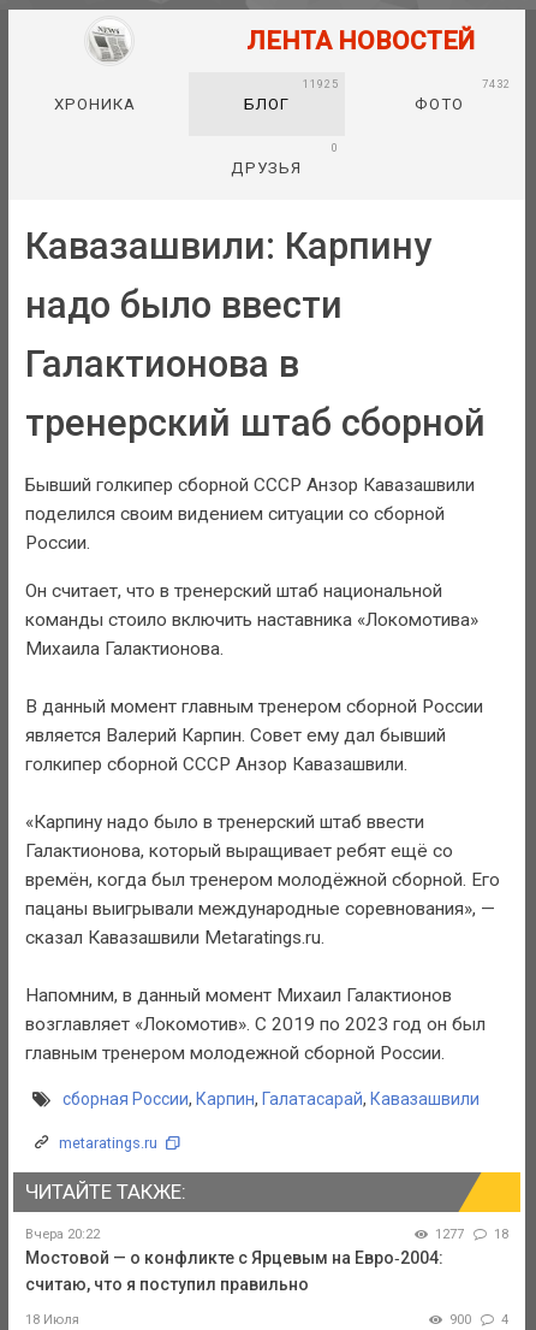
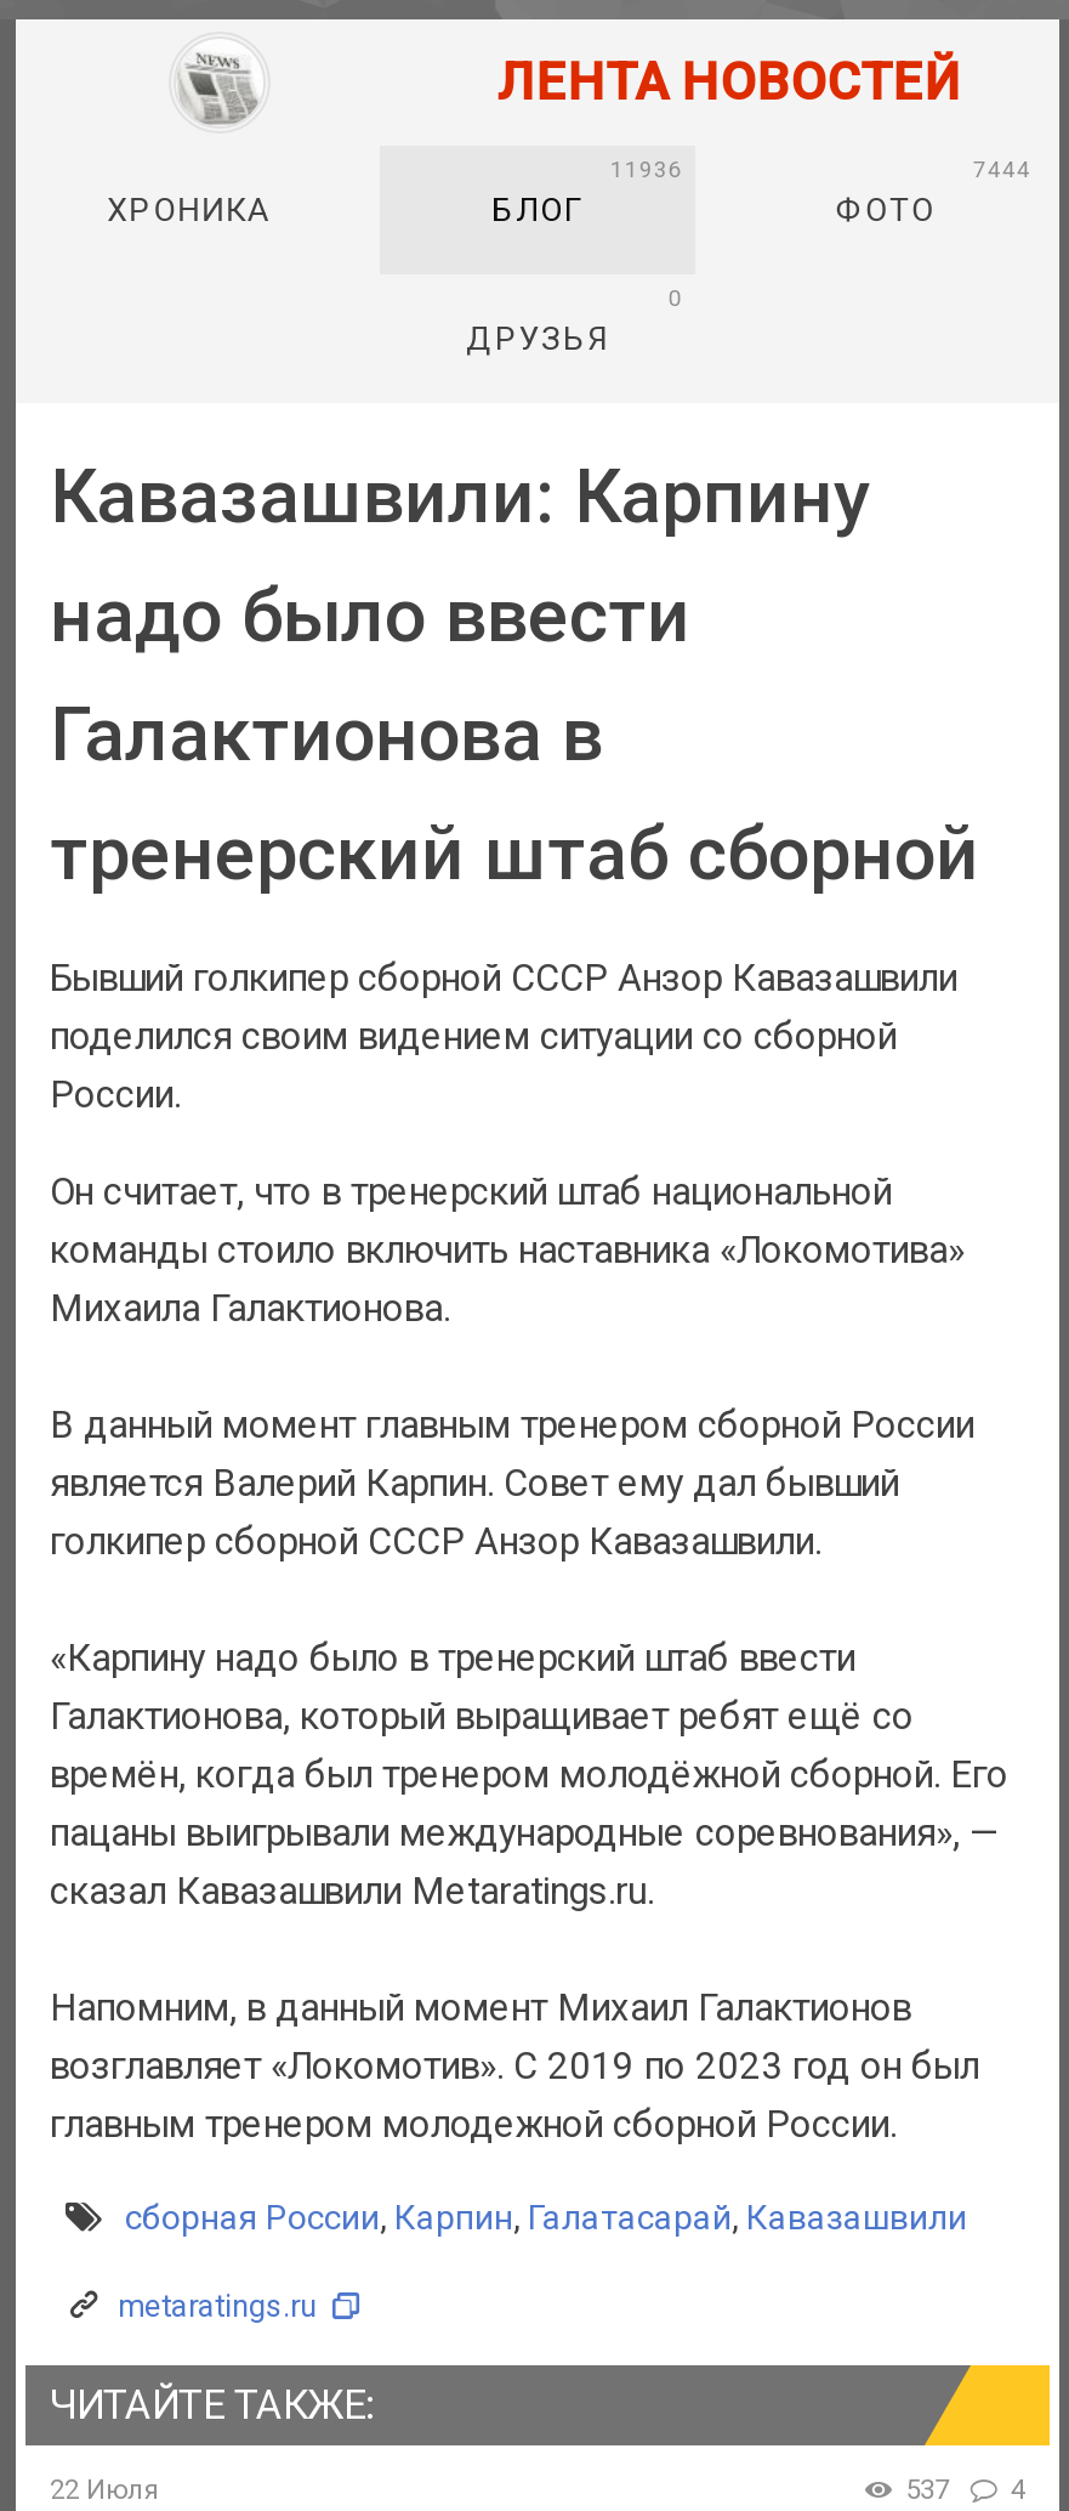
- 11925
+ 11936

- 7432
+ 7444

- Вчера 20:22
- 1277
- 18
- Мостовой — о конфликте с Ярцевым на Евро‑2004:
- считаю, что я поступил правильно
- 18 Июля
- 900
+ 22 Июля
+ 537
